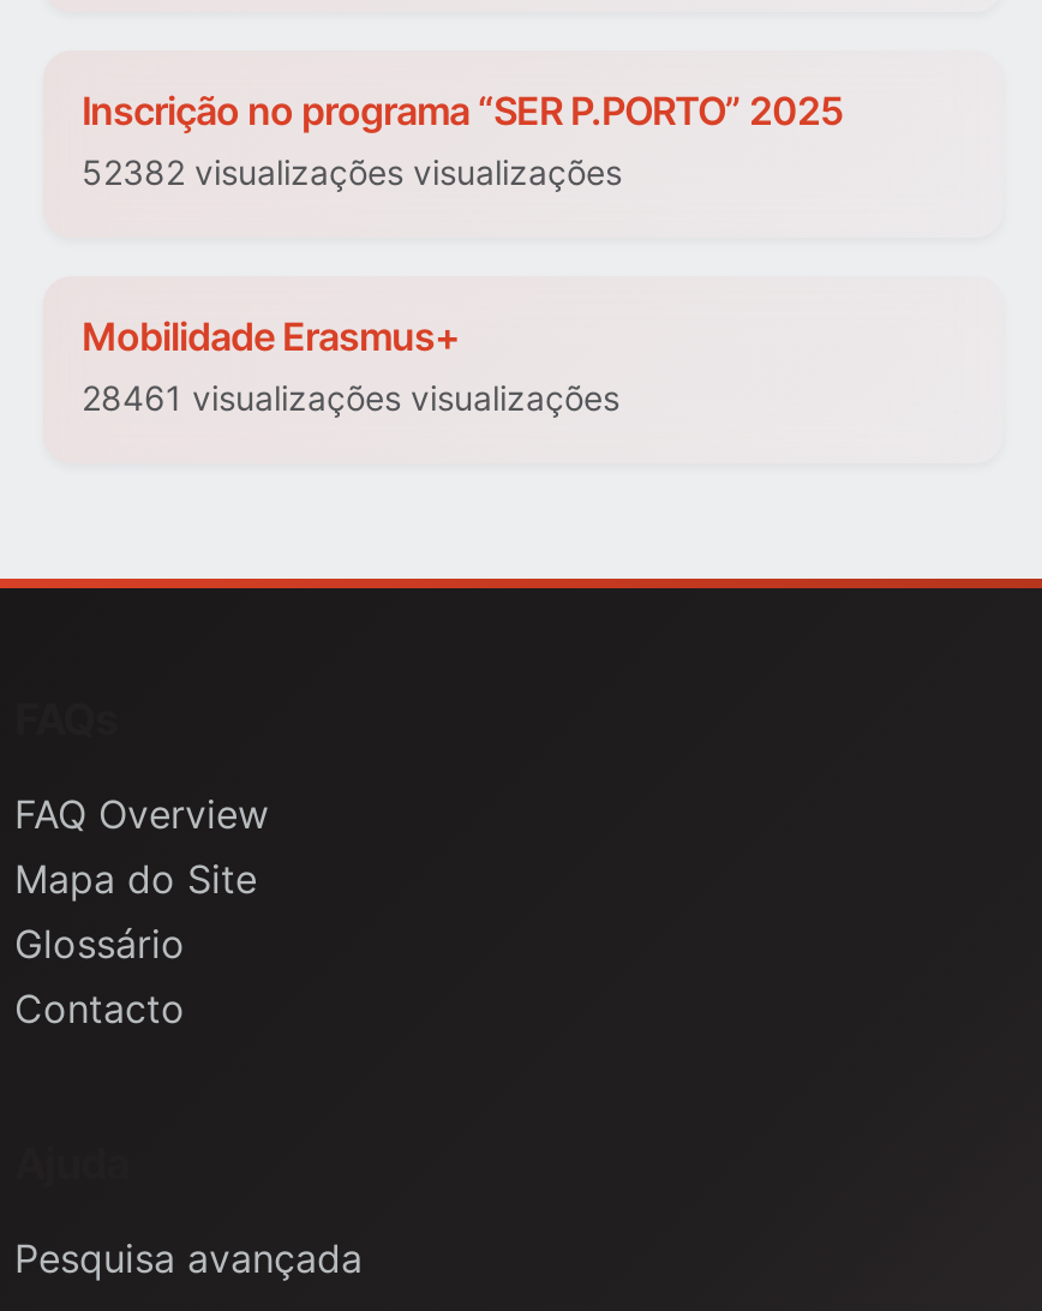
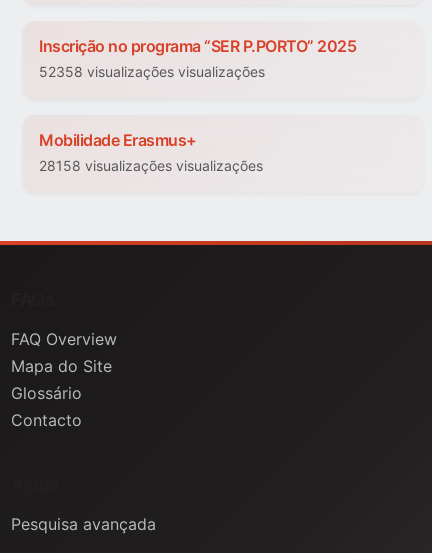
- 52382 visualizações visualizações
+ 52358 visualizações visualizações

- 28461 visualizações visualizações
+ 28158 visualizações visualizações
